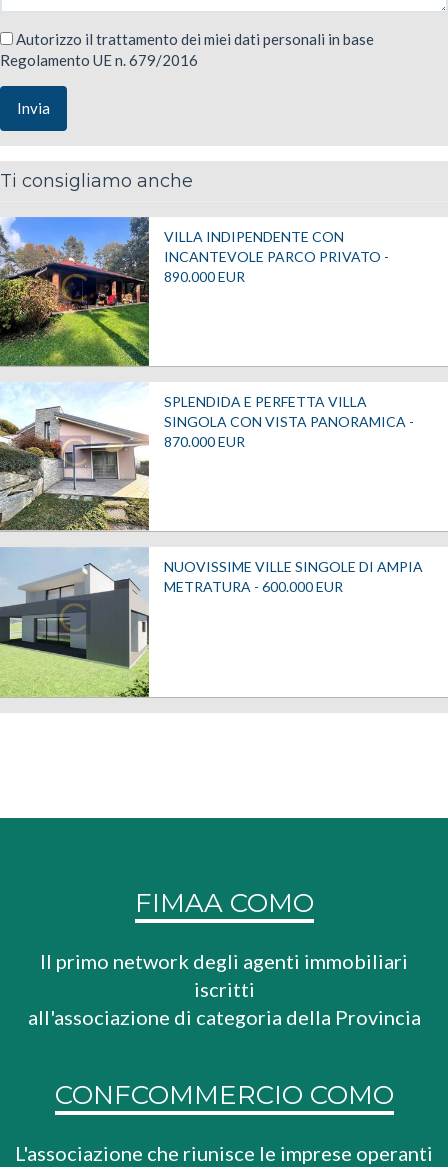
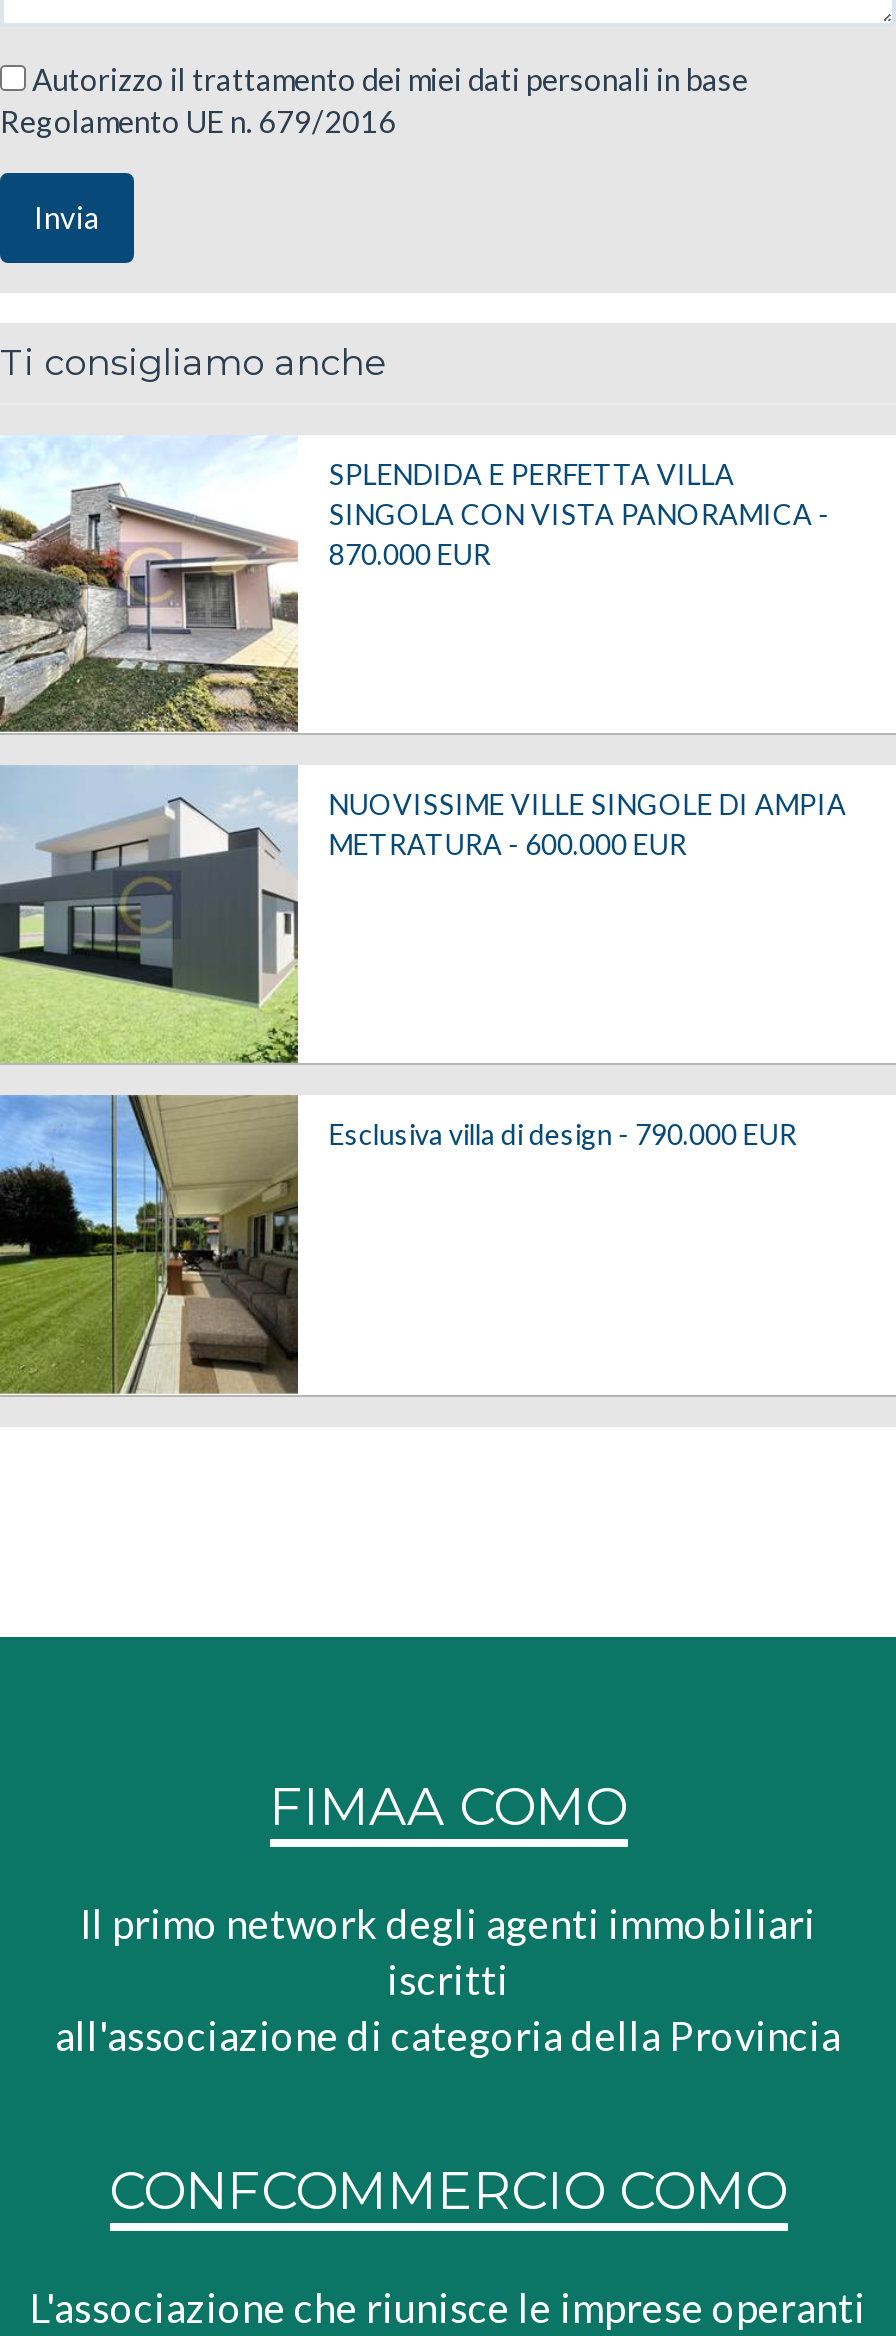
- [image]
- VILLA INDIPENDENTE CON
- INCANTEVOLE PARCO PRIVATO -
- 890.000 EUR

moved up: [image] | SPLENDIDA E PERFETTA VILLA | SINGOLA CON VISTA PANORAMICA - | 870.000 EUR | NUOVISSIME VILLE SINGOLE DI AMPIA | METRATURA - 600.000 EUR

moved up: [image]

+ [image]
+ Esclusiva villa di design - 790.000 EUR
